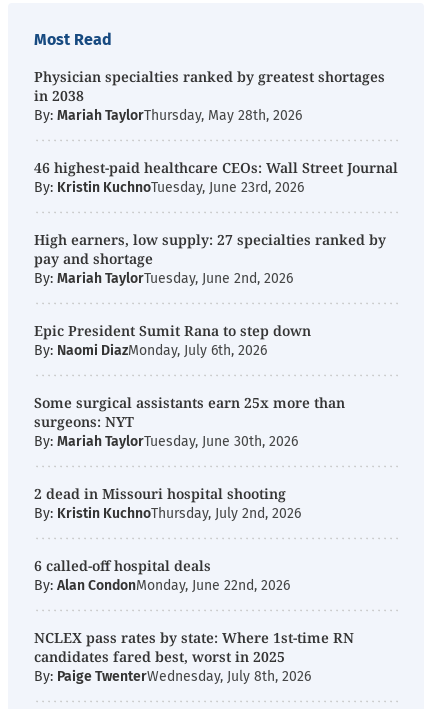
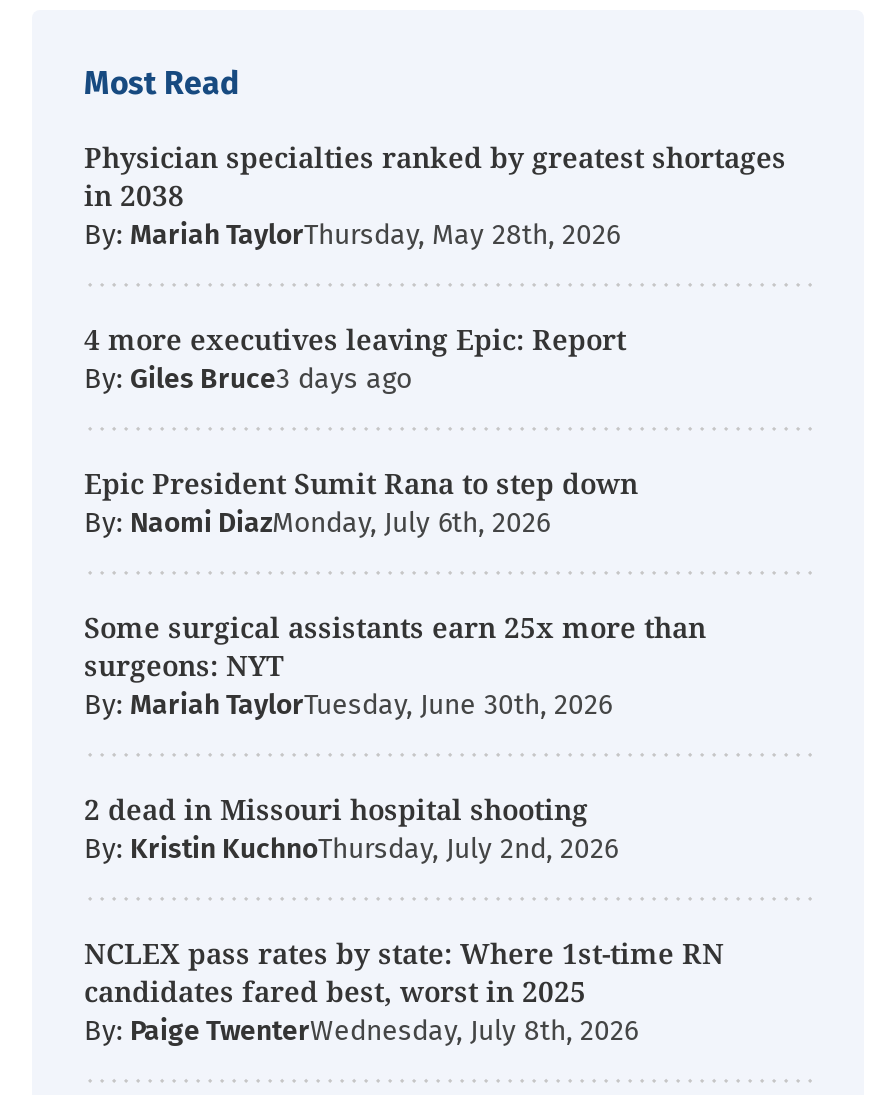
- 46 highest-paid healthcare CEOs: Wall Street Journal
- By: Kristin KuchnoTuesday, June 23rd, 2026
- High earners, low supply: 27 specialties ranked by
- pay and shortage
- By: Mariah TaylorTuesday, June 2nd, 2026
+ 4 more executives leaving Epic: Report
+ By: Giles Bruce

- 6 called-off hospital deals
- By: Alan CondonMonday, June 22nd, 2026
